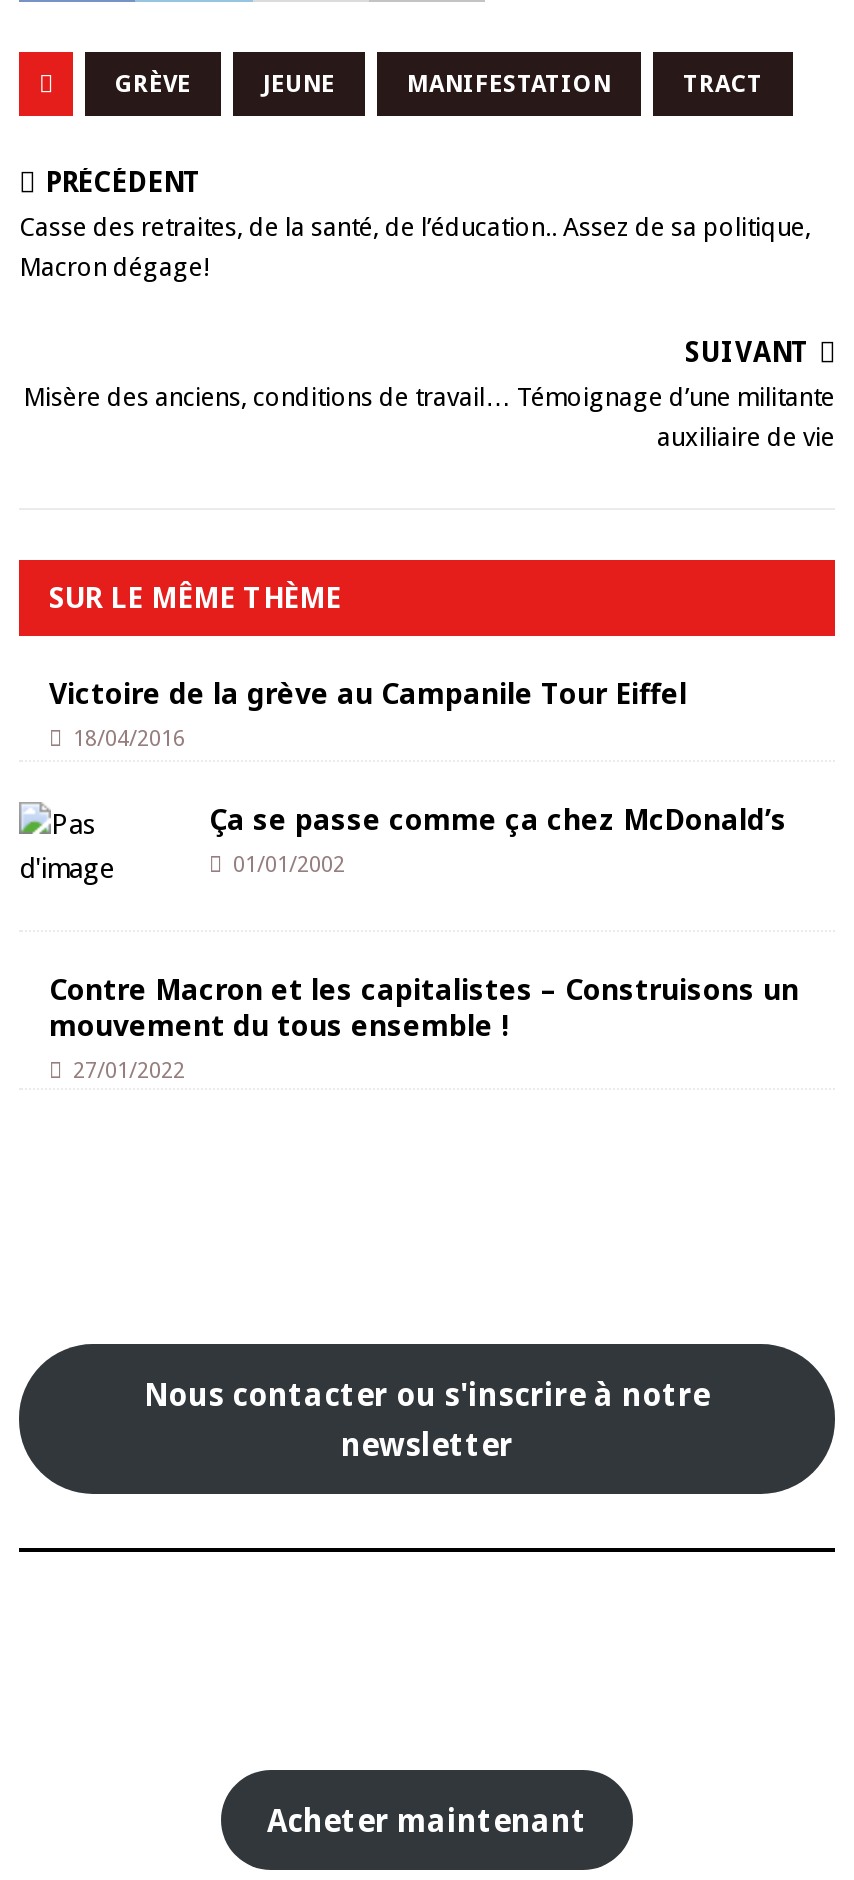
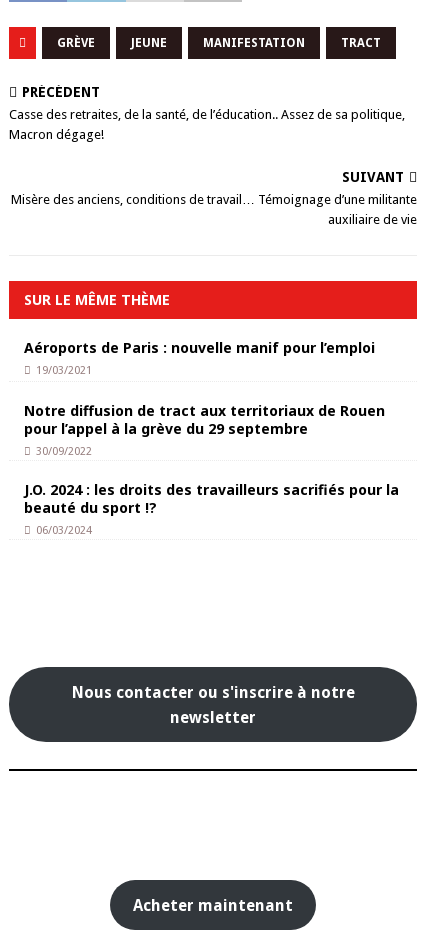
- Victoire de la grève au Campanile Tour Eiffel
- 18/04/2016
+ Aéroports de Paris : nouvelle manif pour l’emploi
+ 19/03/2021

- Ça se passe comme ça chez McDonald’s
- 01/01/2002
+ Notre diffusion de tract aux territoriaux de Rouen
+ pour l’appel à la grève du 29 septembre
+ 30/09/2022

- Contre Macron et les capitalistes – Construisons un
- mouvement du tous ensemble !
- 27/01/2022
+ J.O. 2024 : les droits des travailleurs sacrifiés pour la
+ beauté du sport !?
+ 06/03/2024
